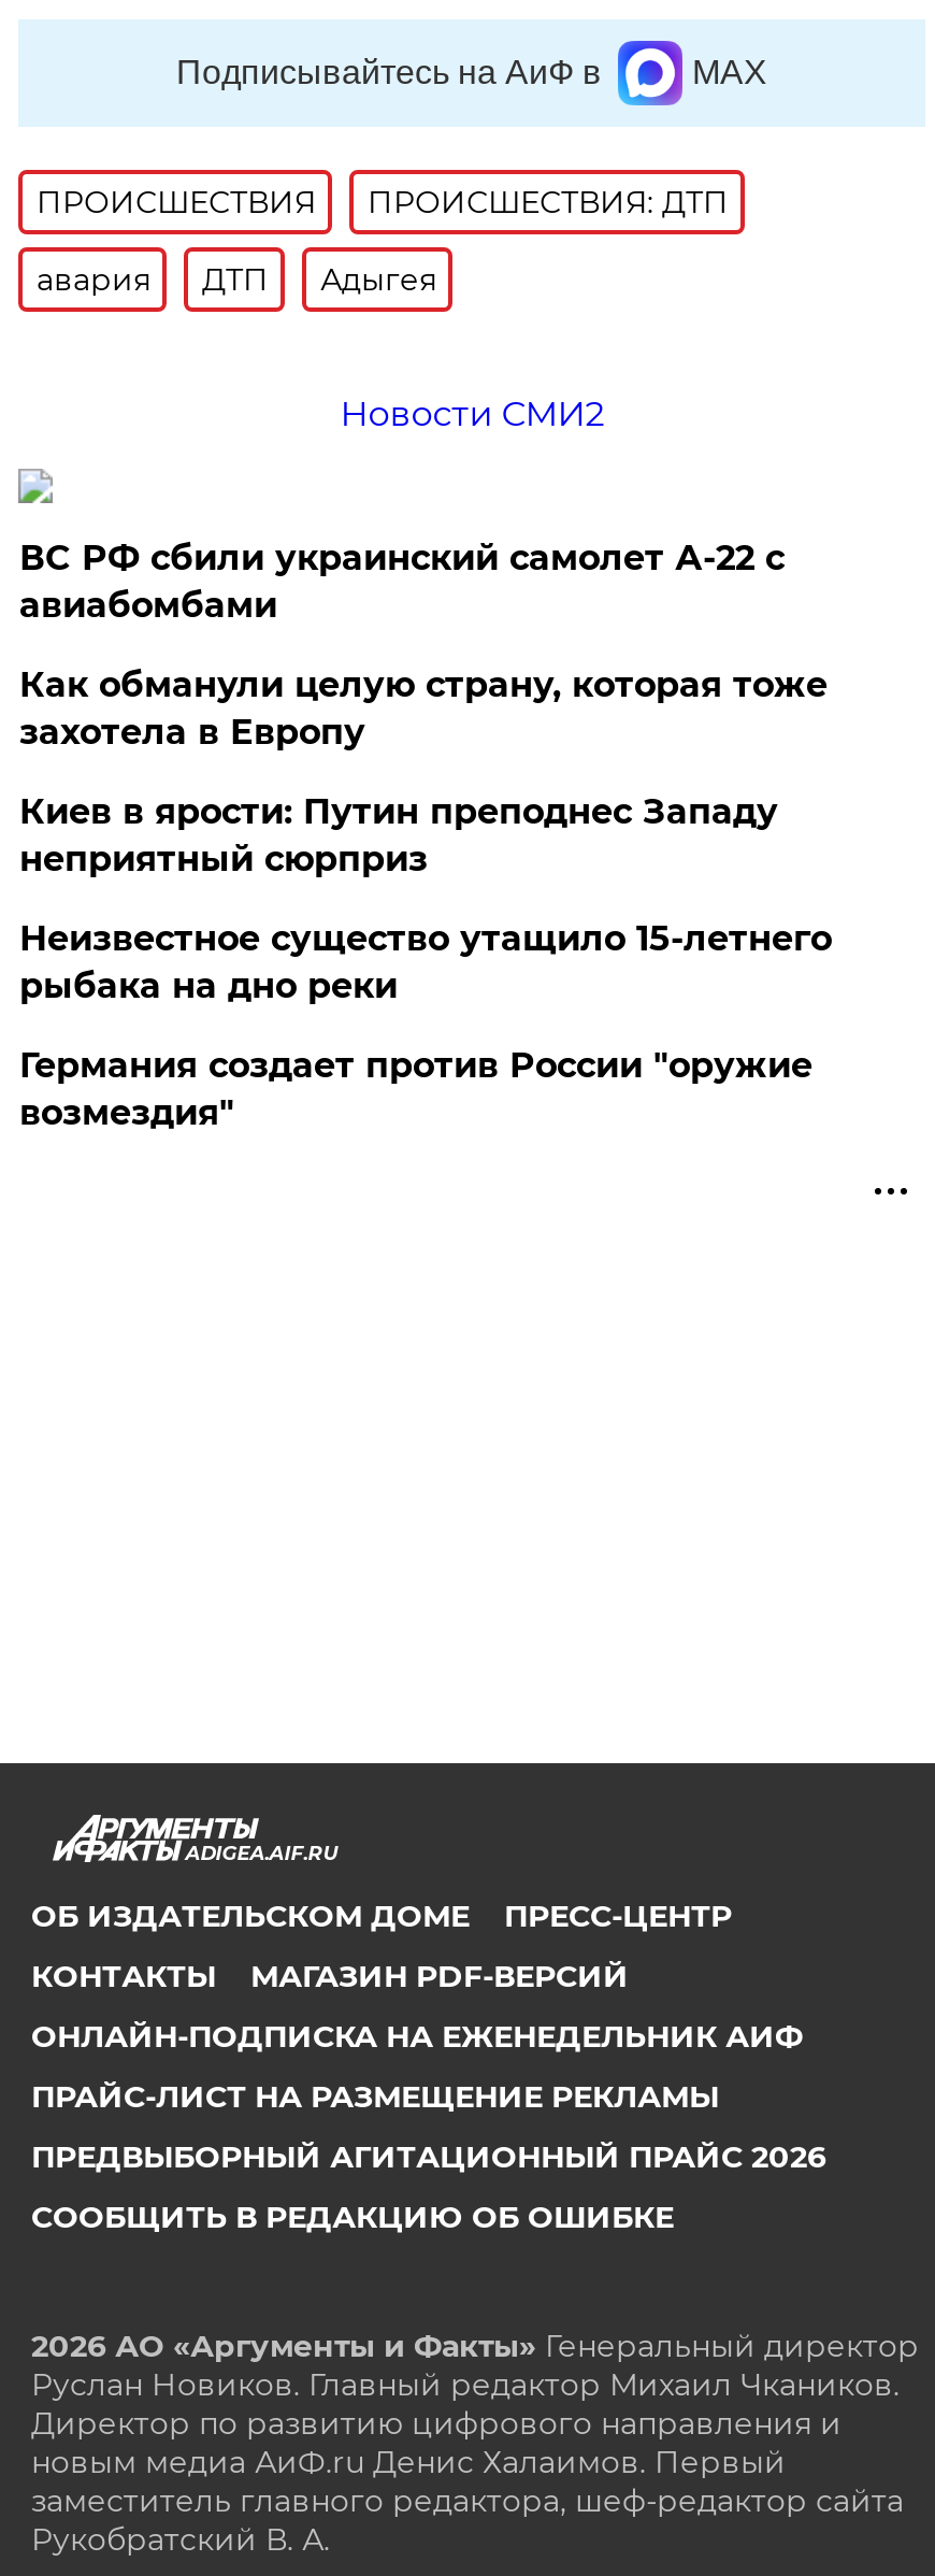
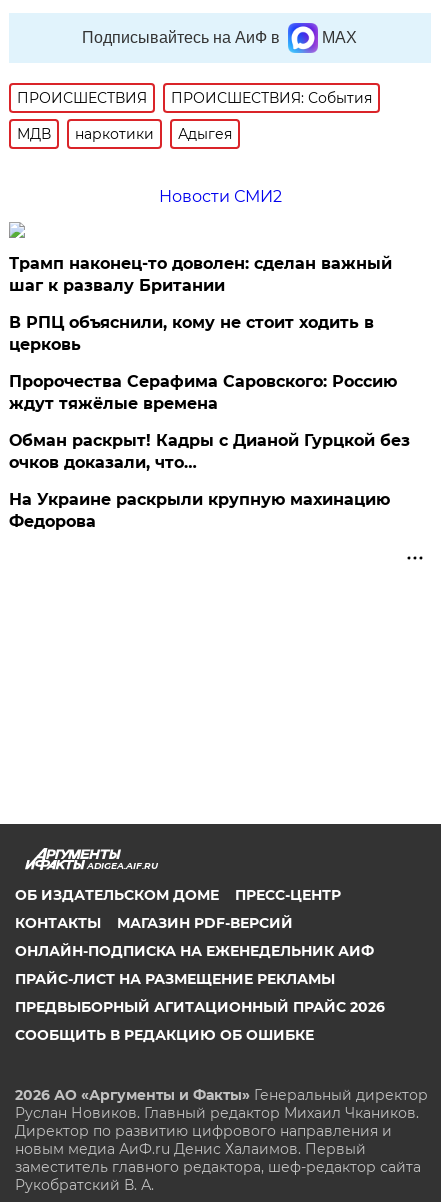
- ПРОИСШЕСТВИЯ: ДТП
+ ПРОИСШЕСТВИЯ: События

- авария
- ДТП
+ МДВ
+ наркотики

- ВС РФ сбили украинский самолет А-22 с
- авиабомбами
+ Трамп наконец-то доволен: сделан важный
+ шаг к развалу Британии

- Как обманули целую страну, которая тоже
- захотела в Европу
+ В РПЦ объяснили, кому не стоит ходить в
+ церковь

- Киев в ярости: Путин преподнес Западу
- неприятный сюрприз
+ Пророчества Серафима Саровского: Россию
+ ждут тяжёлые времена

- Неизвестное существо утащило 15-летнего
- рыбака на дно реки
+ Обман раскрыт! Кадры с Дианой Гурцкой без
+ очков доказали, что…

- Германия создает против России "оружие
- возмездия"
+ На Украине раскрыли крупную махинацию
+ Федорова
